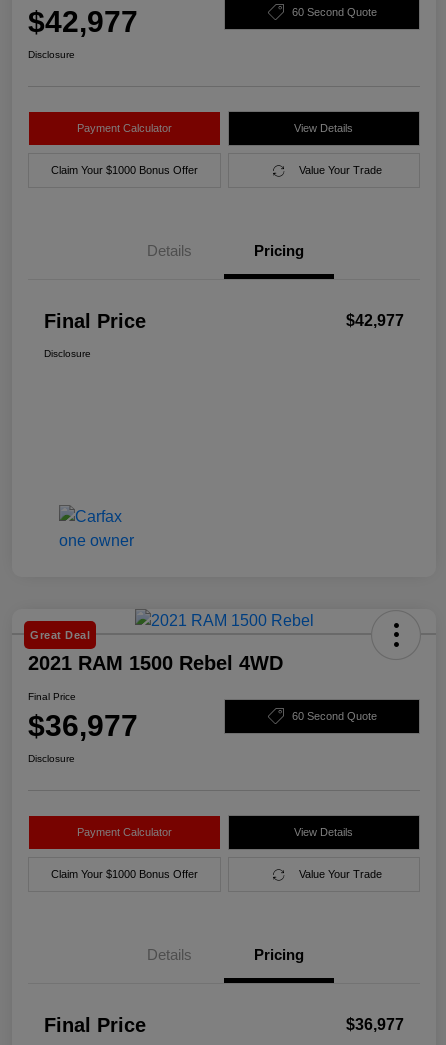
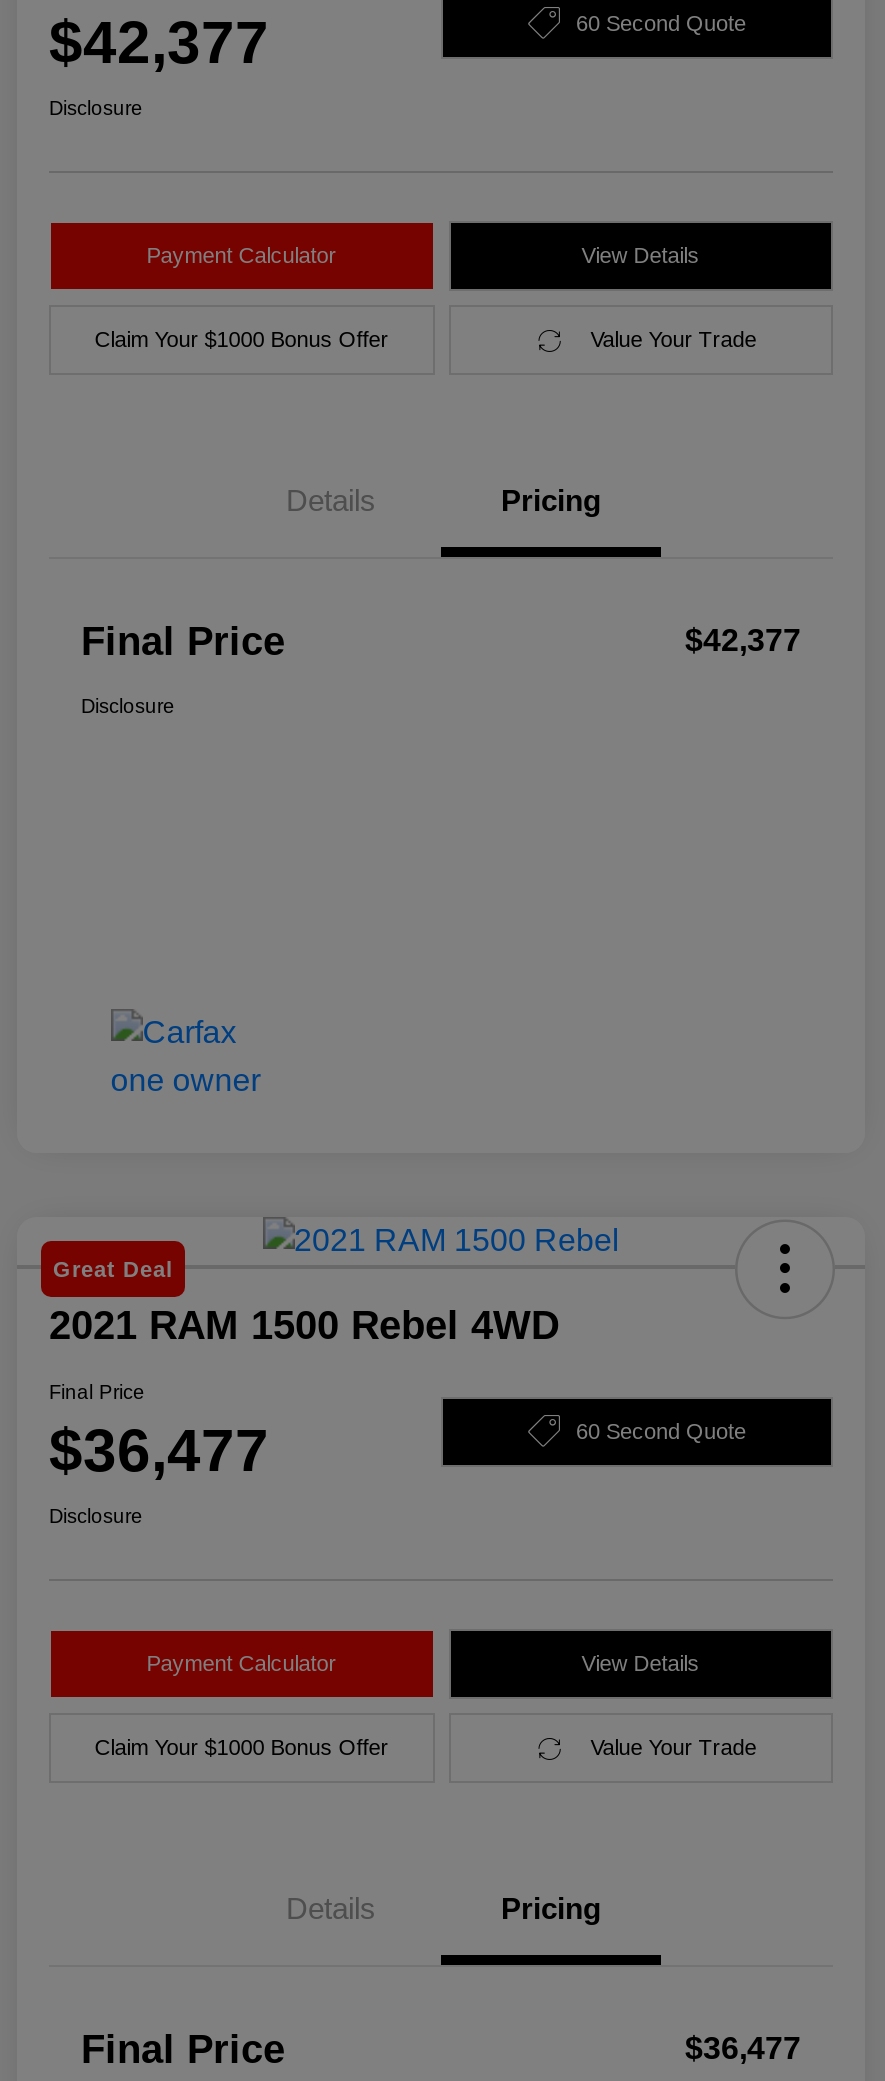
- $42,977
+ $42,377

- $42,977
+ $42,377

- $36,977
+ $36,477

- $36,977
+ $36,477
